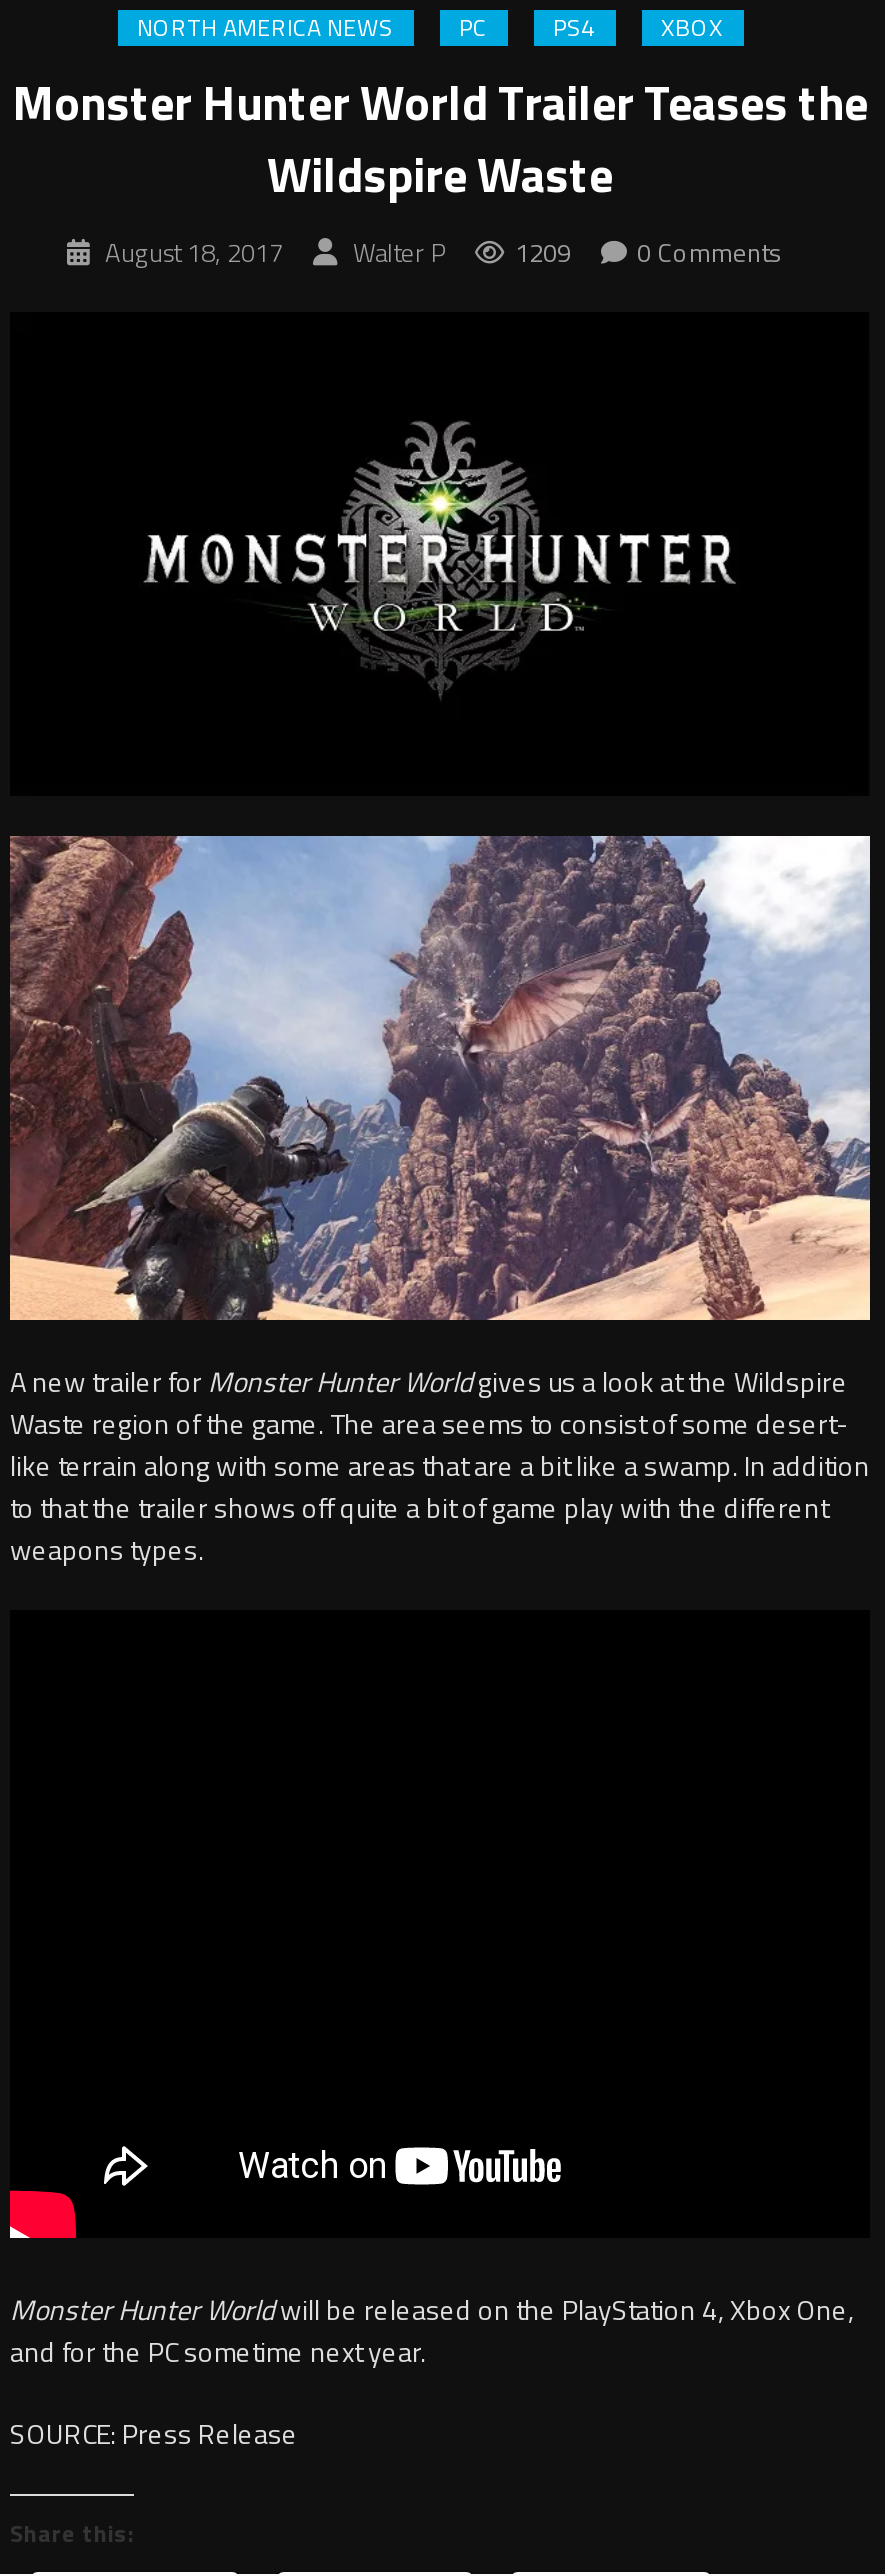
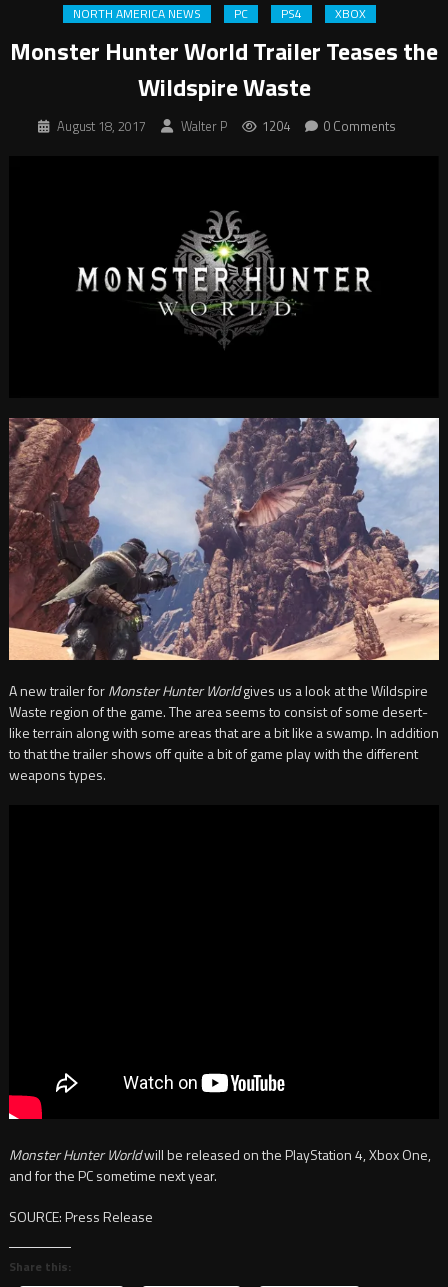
- August 18, 2017 Walter P 1209 0 Comments
+ August 18, 2017 Walter P 1204 0 Comments
